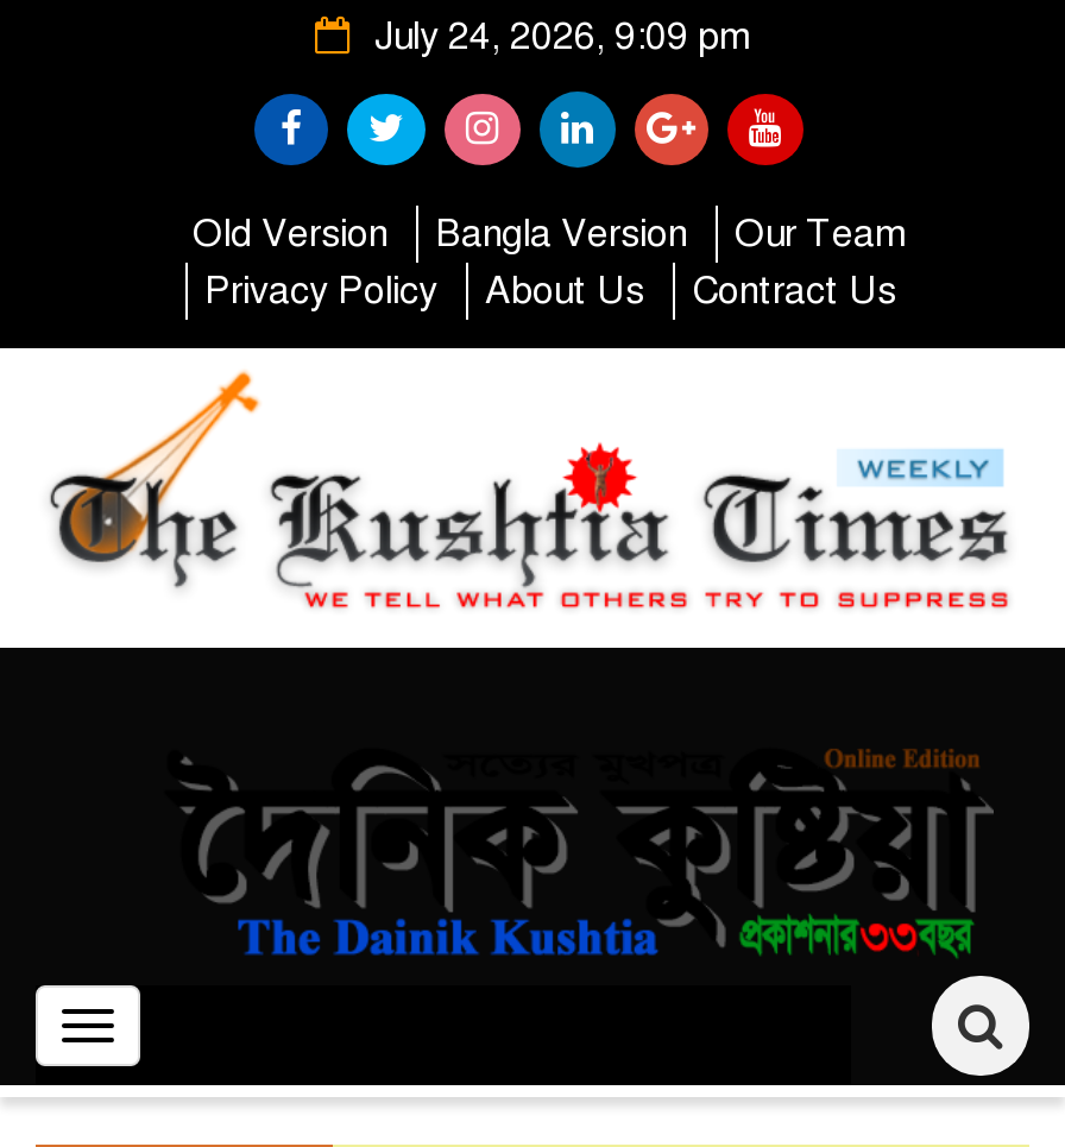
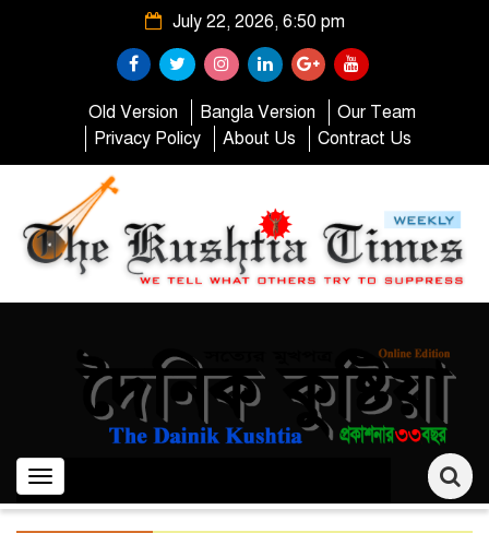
- July 24, 2026, 9:09 pm
+ July 22, 2026, 6:50 pm
